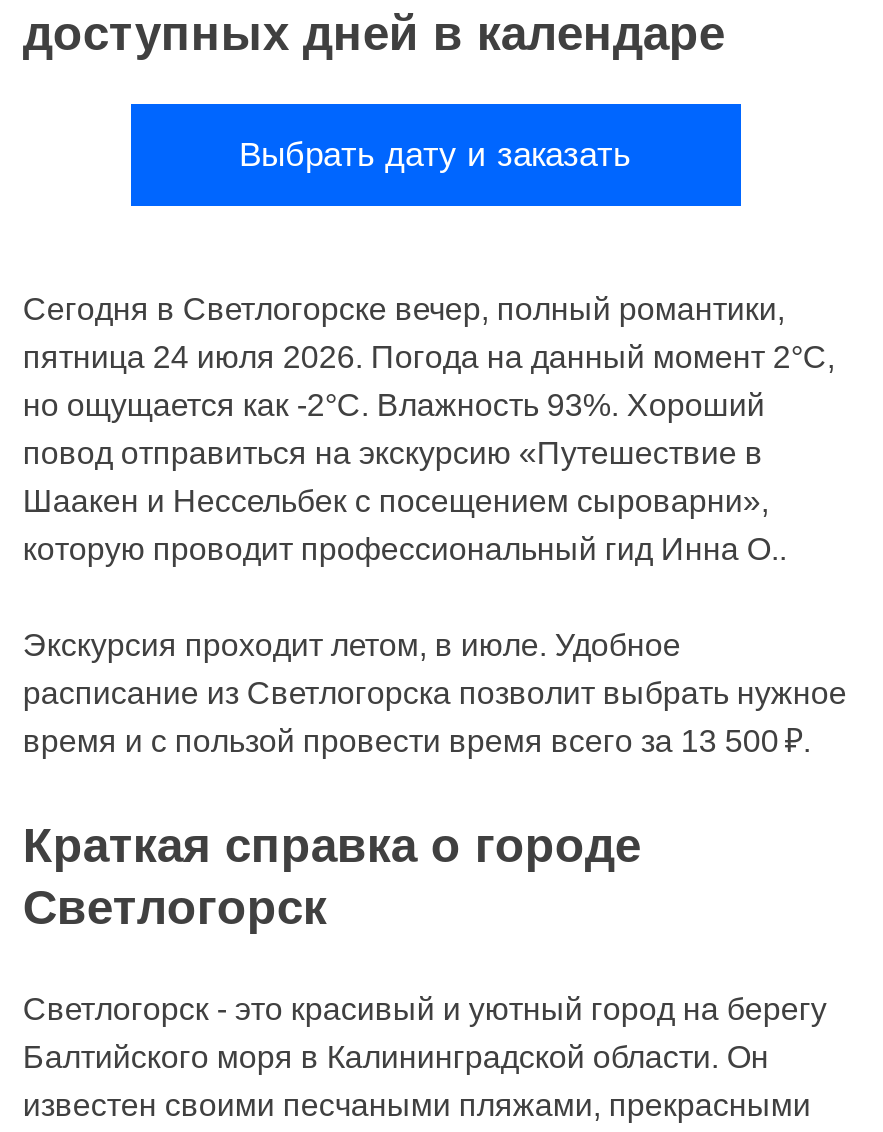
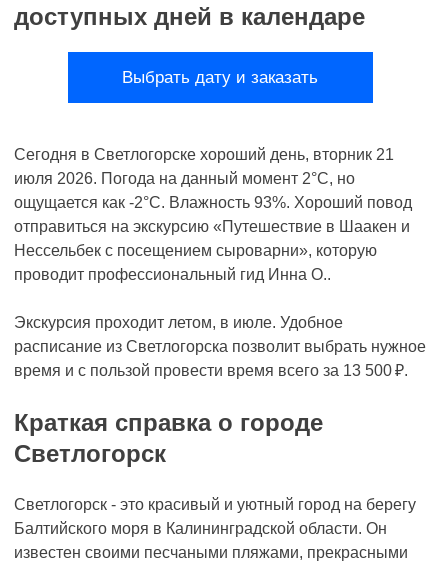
- Сегодня в Светлогорске вечер, полный романтики,
- пятница 24 июля 2026. Погода на данный момент 2°С,
- но ощущается как -2°С. Влажность 93%. Хороший
- повод отправиться на экскурсию «Путешествие в
- Шаакен и Нессельбек с посещением сыроварни»,
- которую проводит профессиональный гид Инна О..
+ Сегодня в Светлогорске хороший день, вторник 21
+ июля 2026. Погода на данный момент 2°С, но
+ ощущается как -2°С. Влажность 93%. Хороший повод
+ отправиться на экскурсию «Путешествие в Шаакен и
+ Нессельбек с посещением сыроварни», которую
+ проводит профессиональный гид Инна О..
